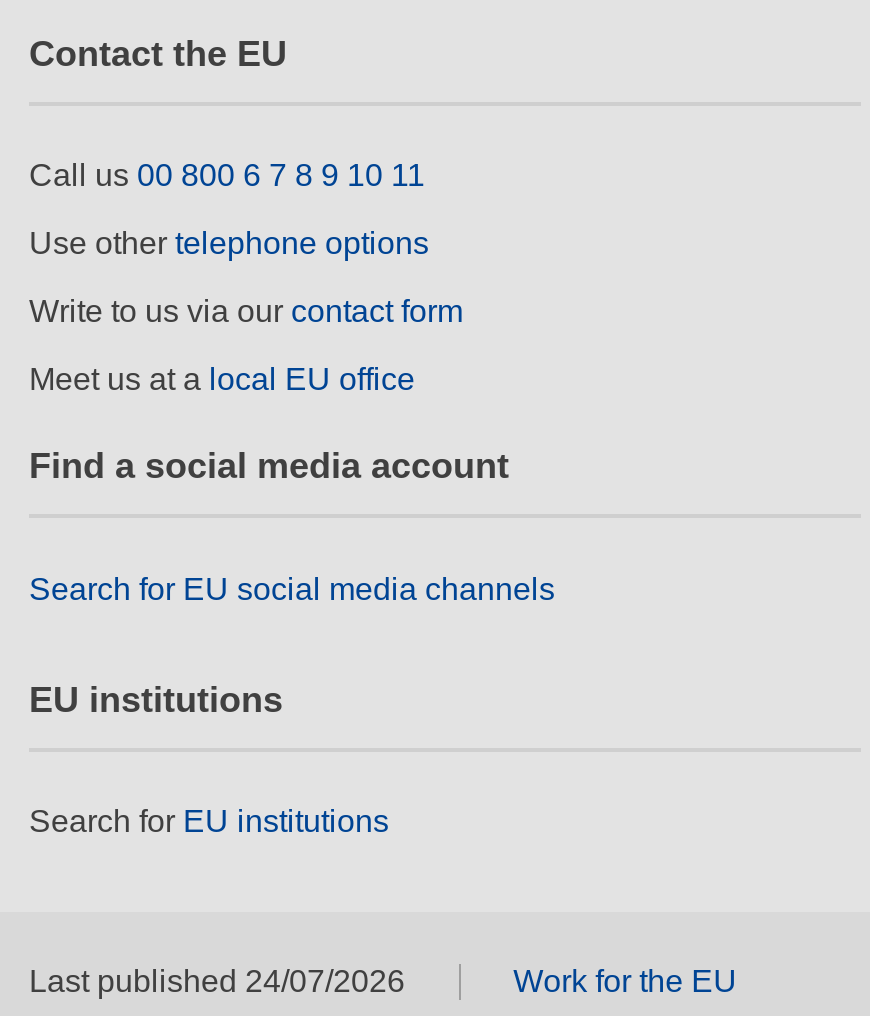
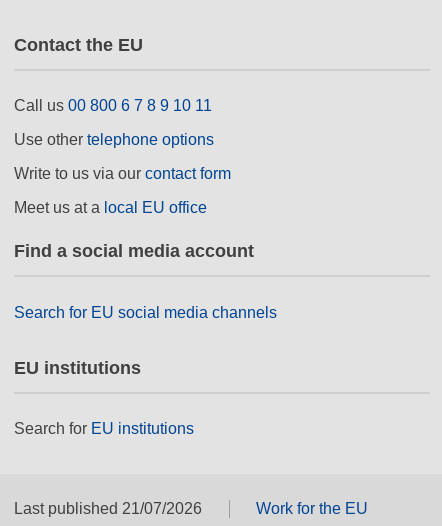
- Last published 24/07/2026
+ Last published 21/07/2026
